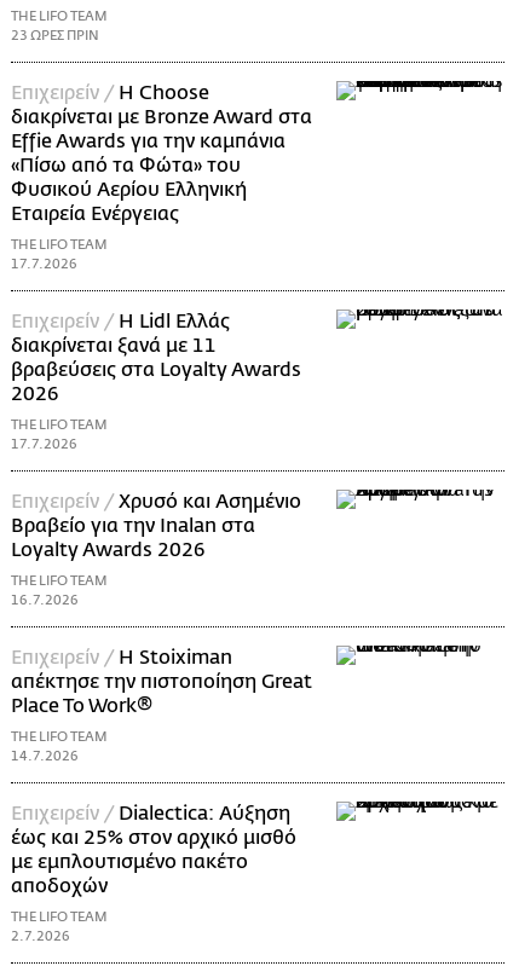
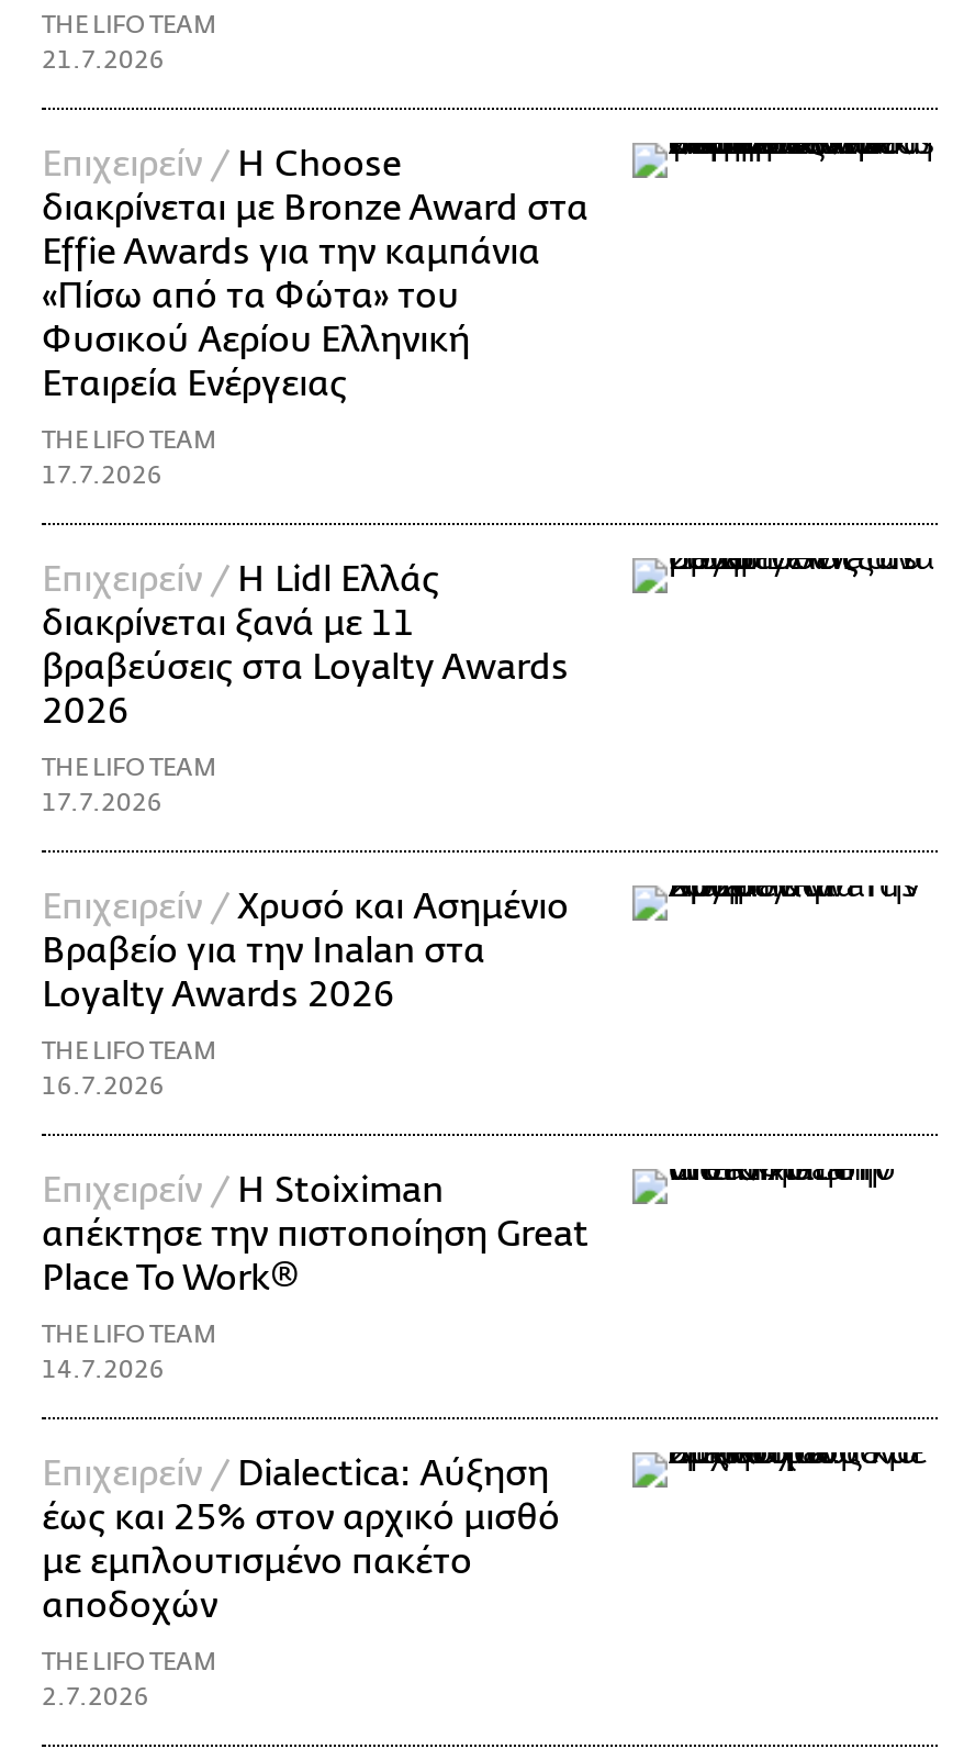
- 23 ΩΡΕΣ ΠΡΙΝ
+ 21.7.2026
